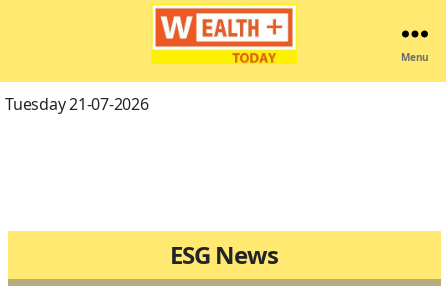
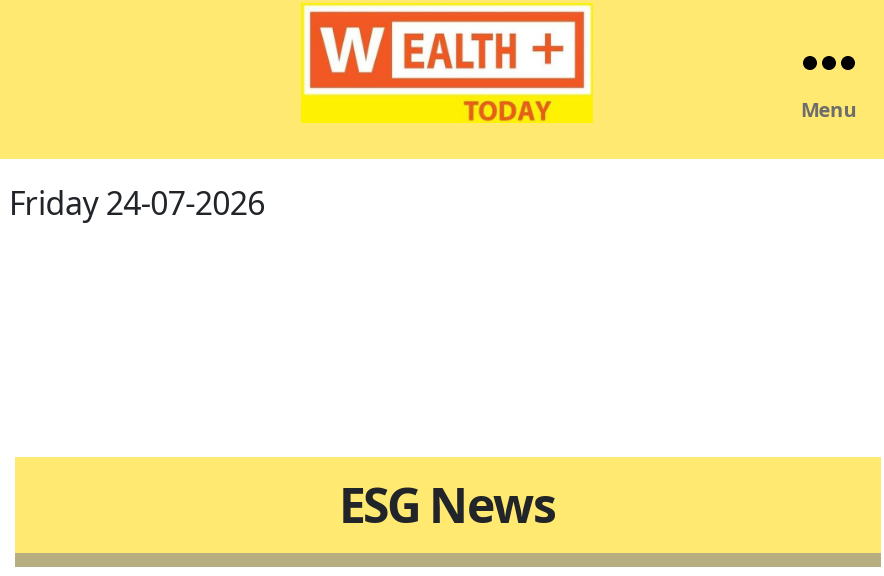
- Tuesday 21-07-2026
+ Friday 24-07-2026
